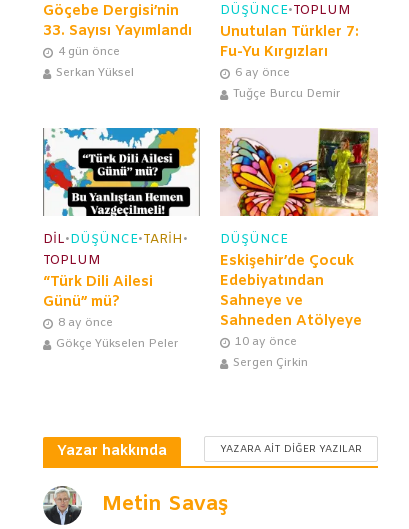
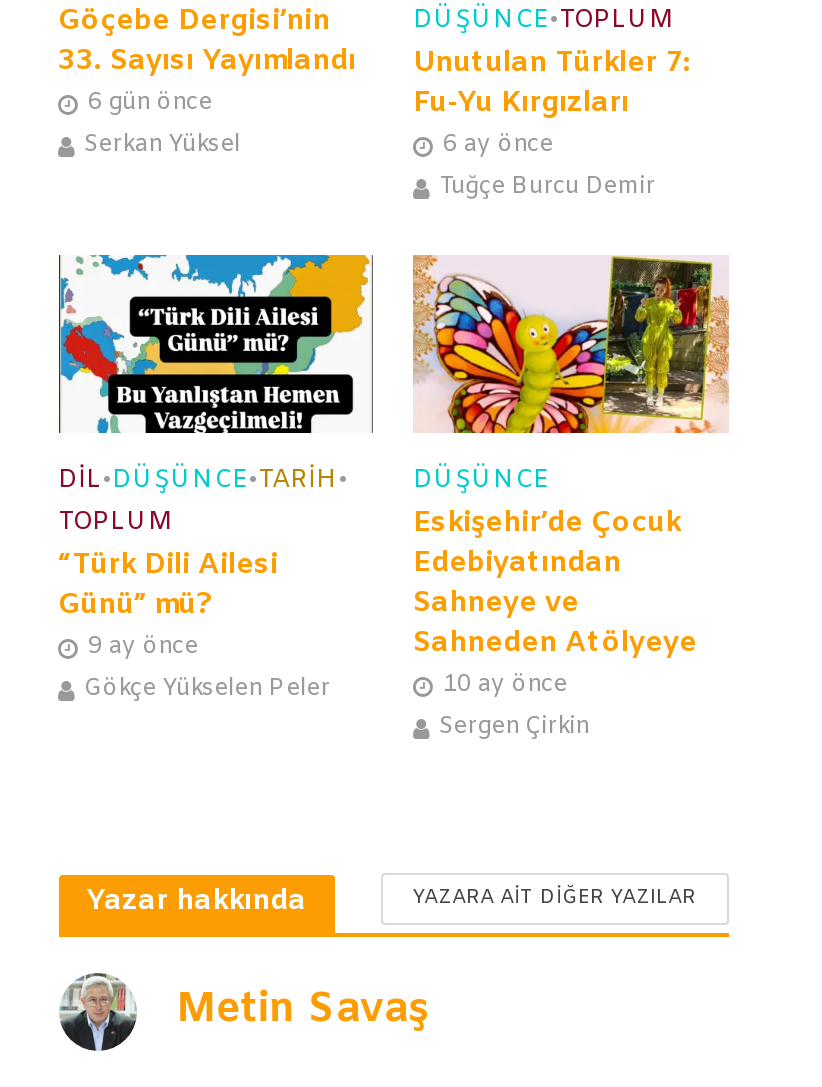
- 4 gün önce
+ 6 gün önce

- 8 ay önce
+ 9 ay önce
